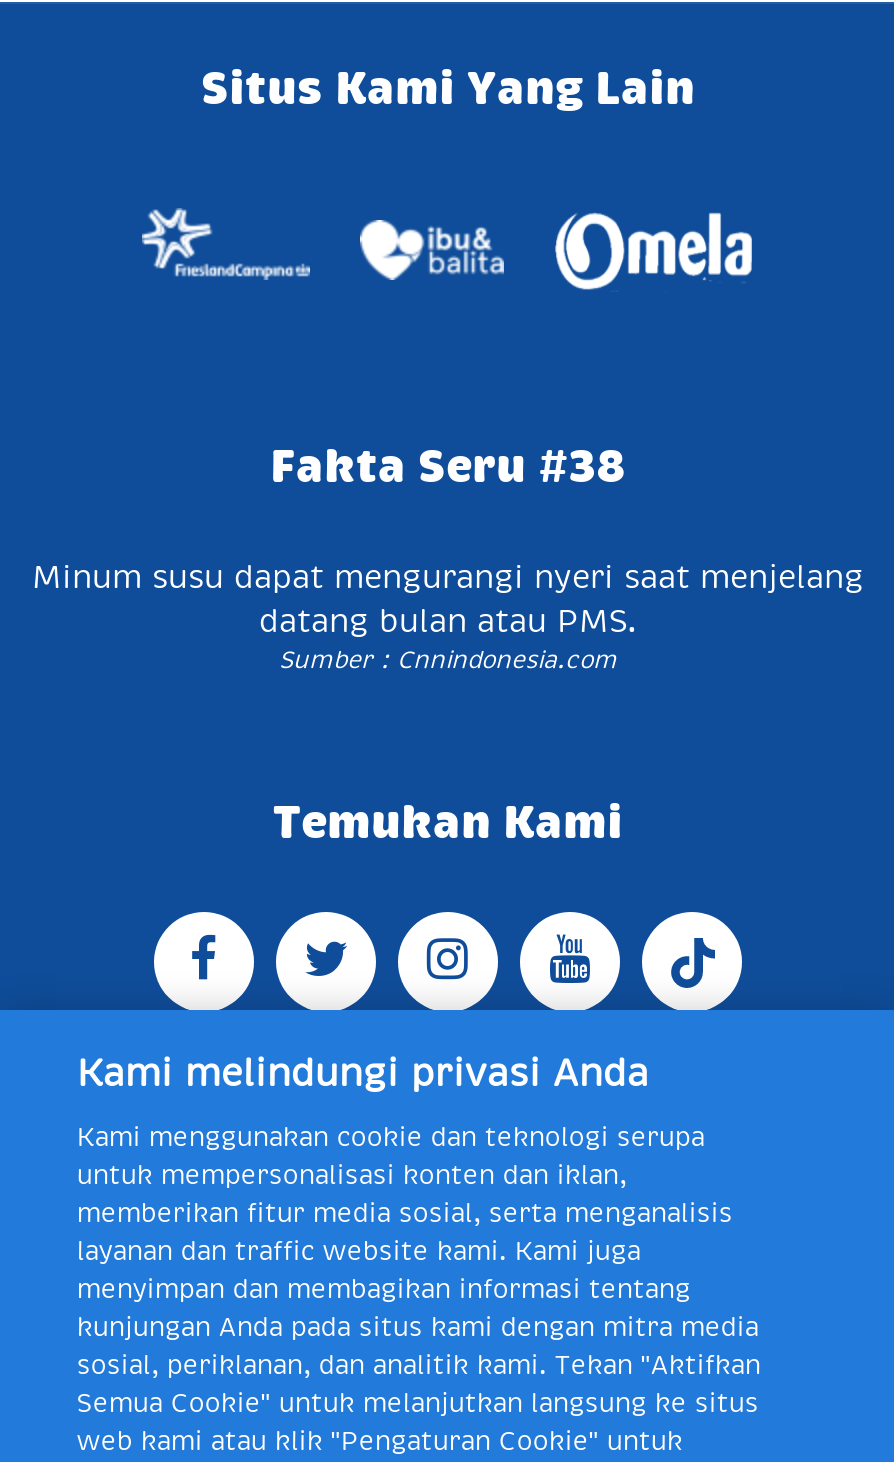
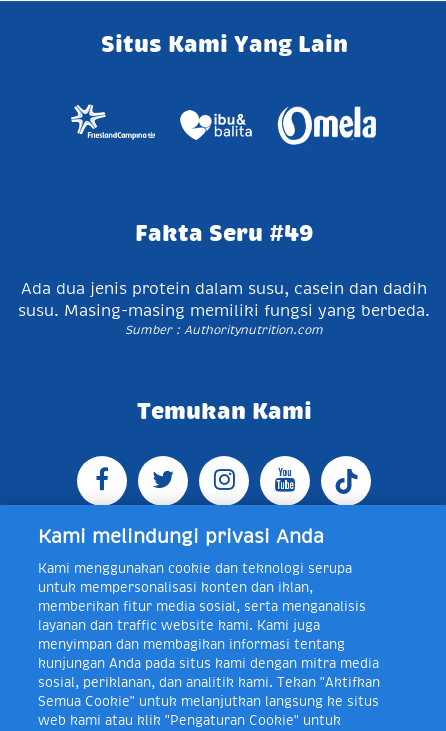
- Fakta Seru #38
+ Fakta Seru #49

- Minum susu dapat mengurangi nyeri saat menjelang
- datang bulan atau PMS.
- Sumber : Cnnindonesia.com
+ Ada dua jenis protein dalam susu, casein dan dadih
+ susu. Masing-masing memiliki fungsi yang berbeda.
+ Sumber : Authoritynutrition.com
